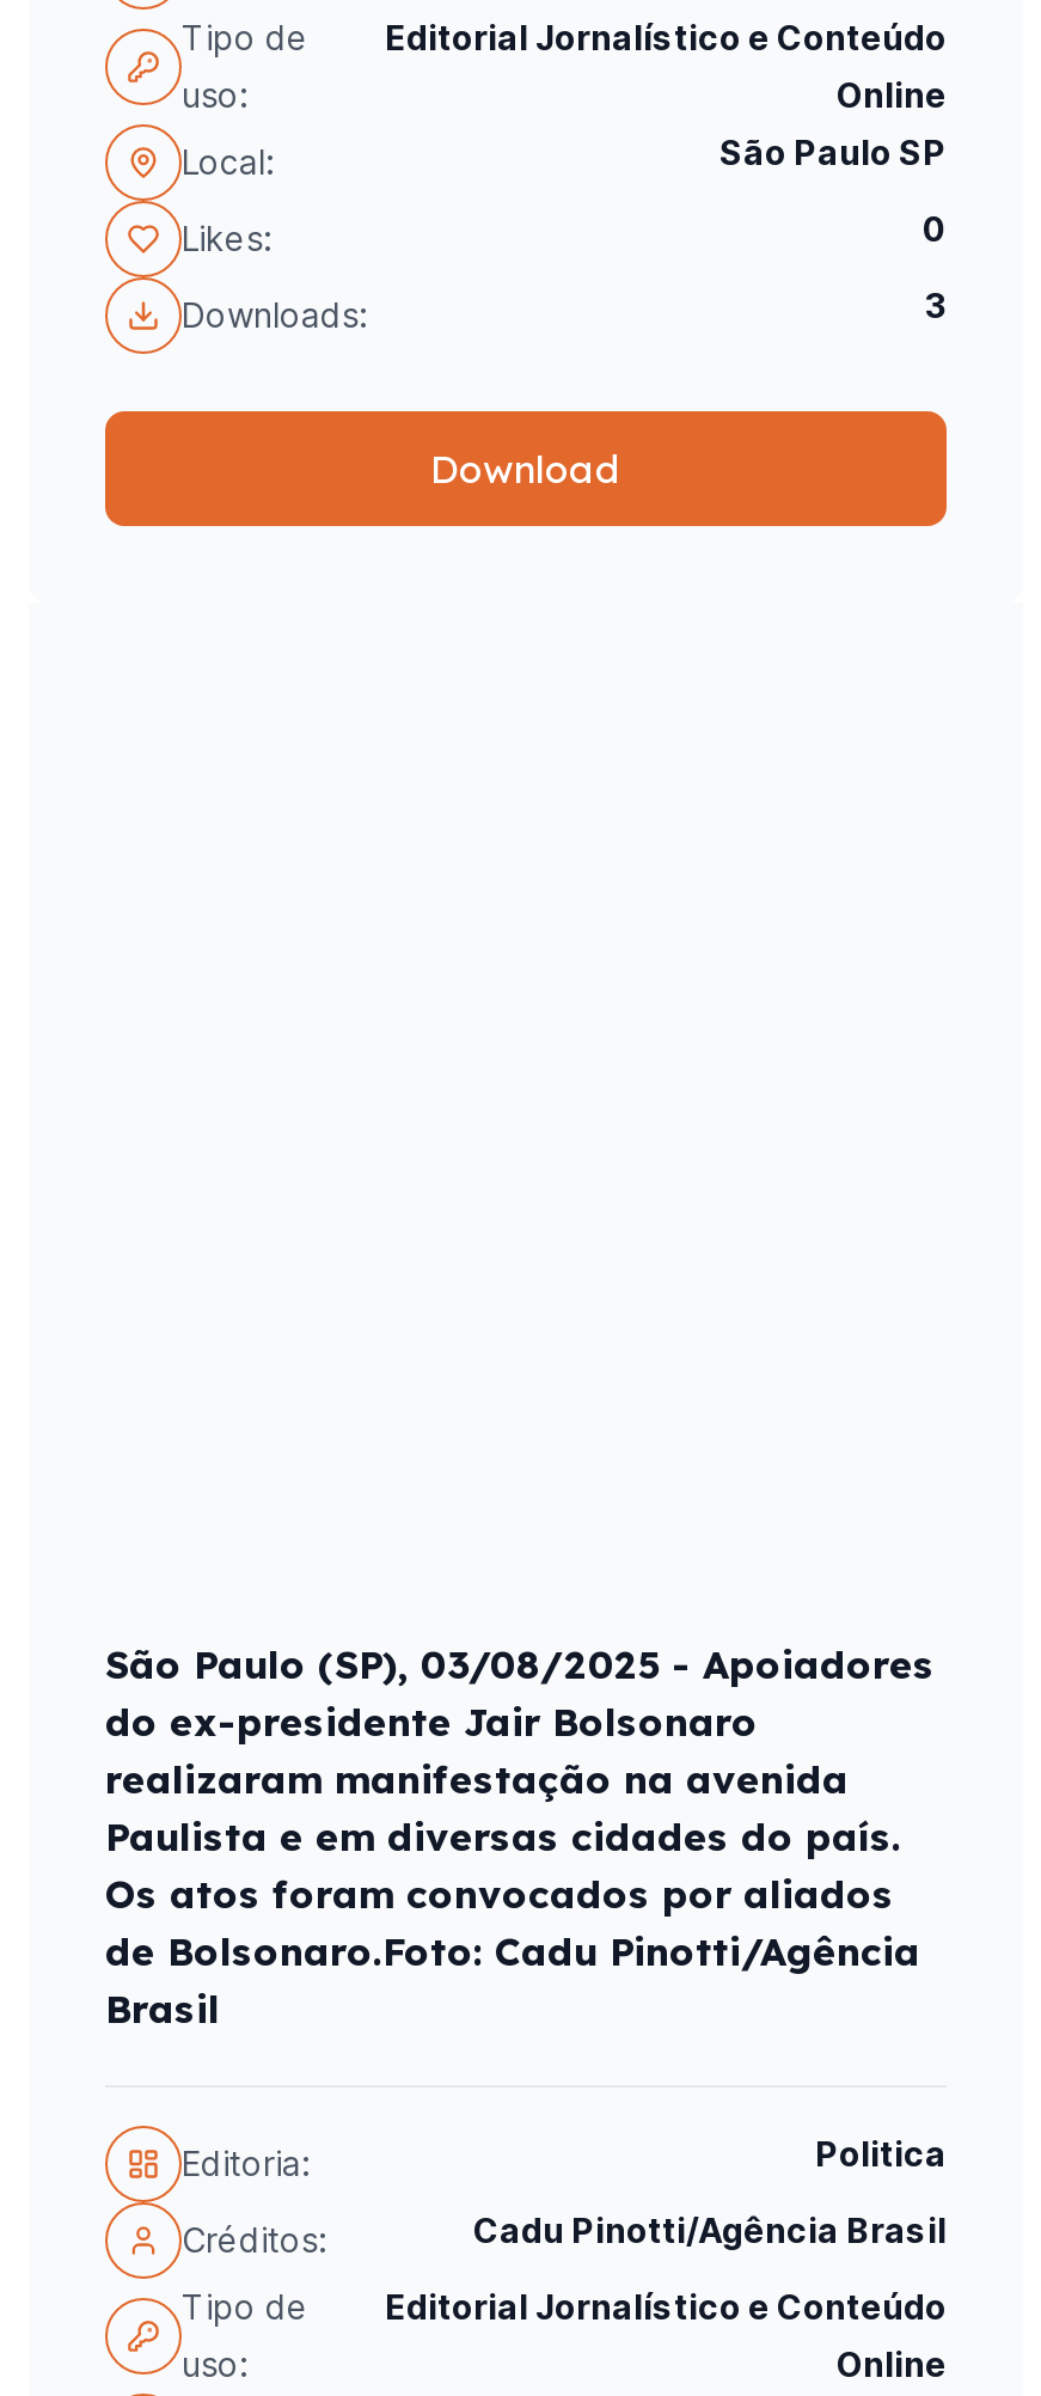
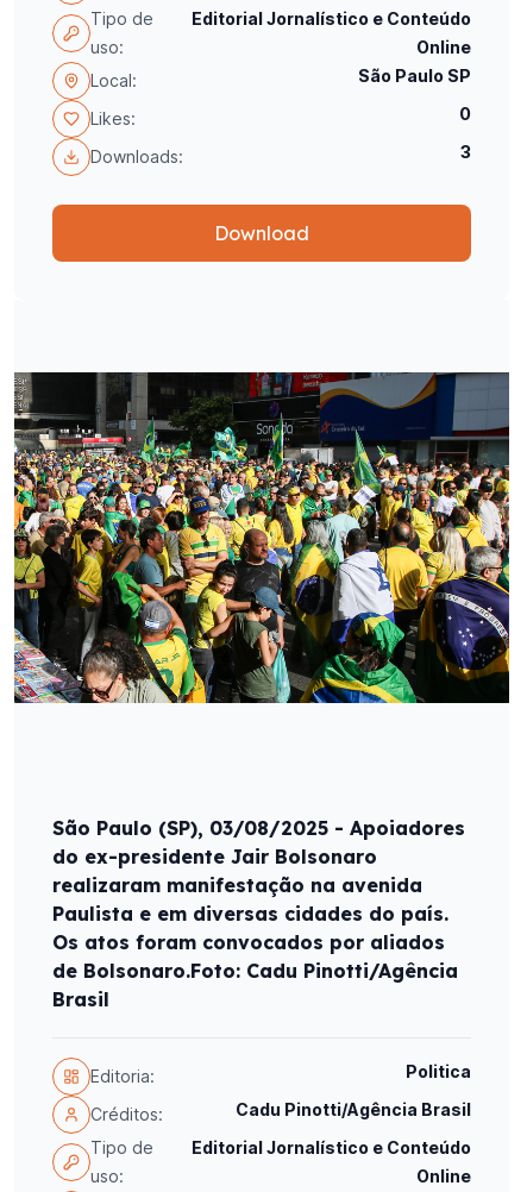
+ [image]
